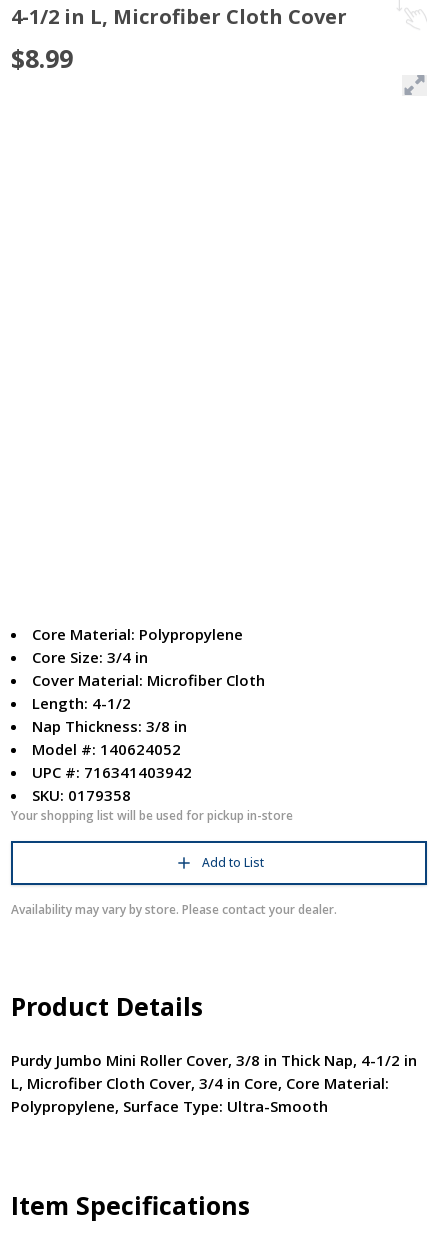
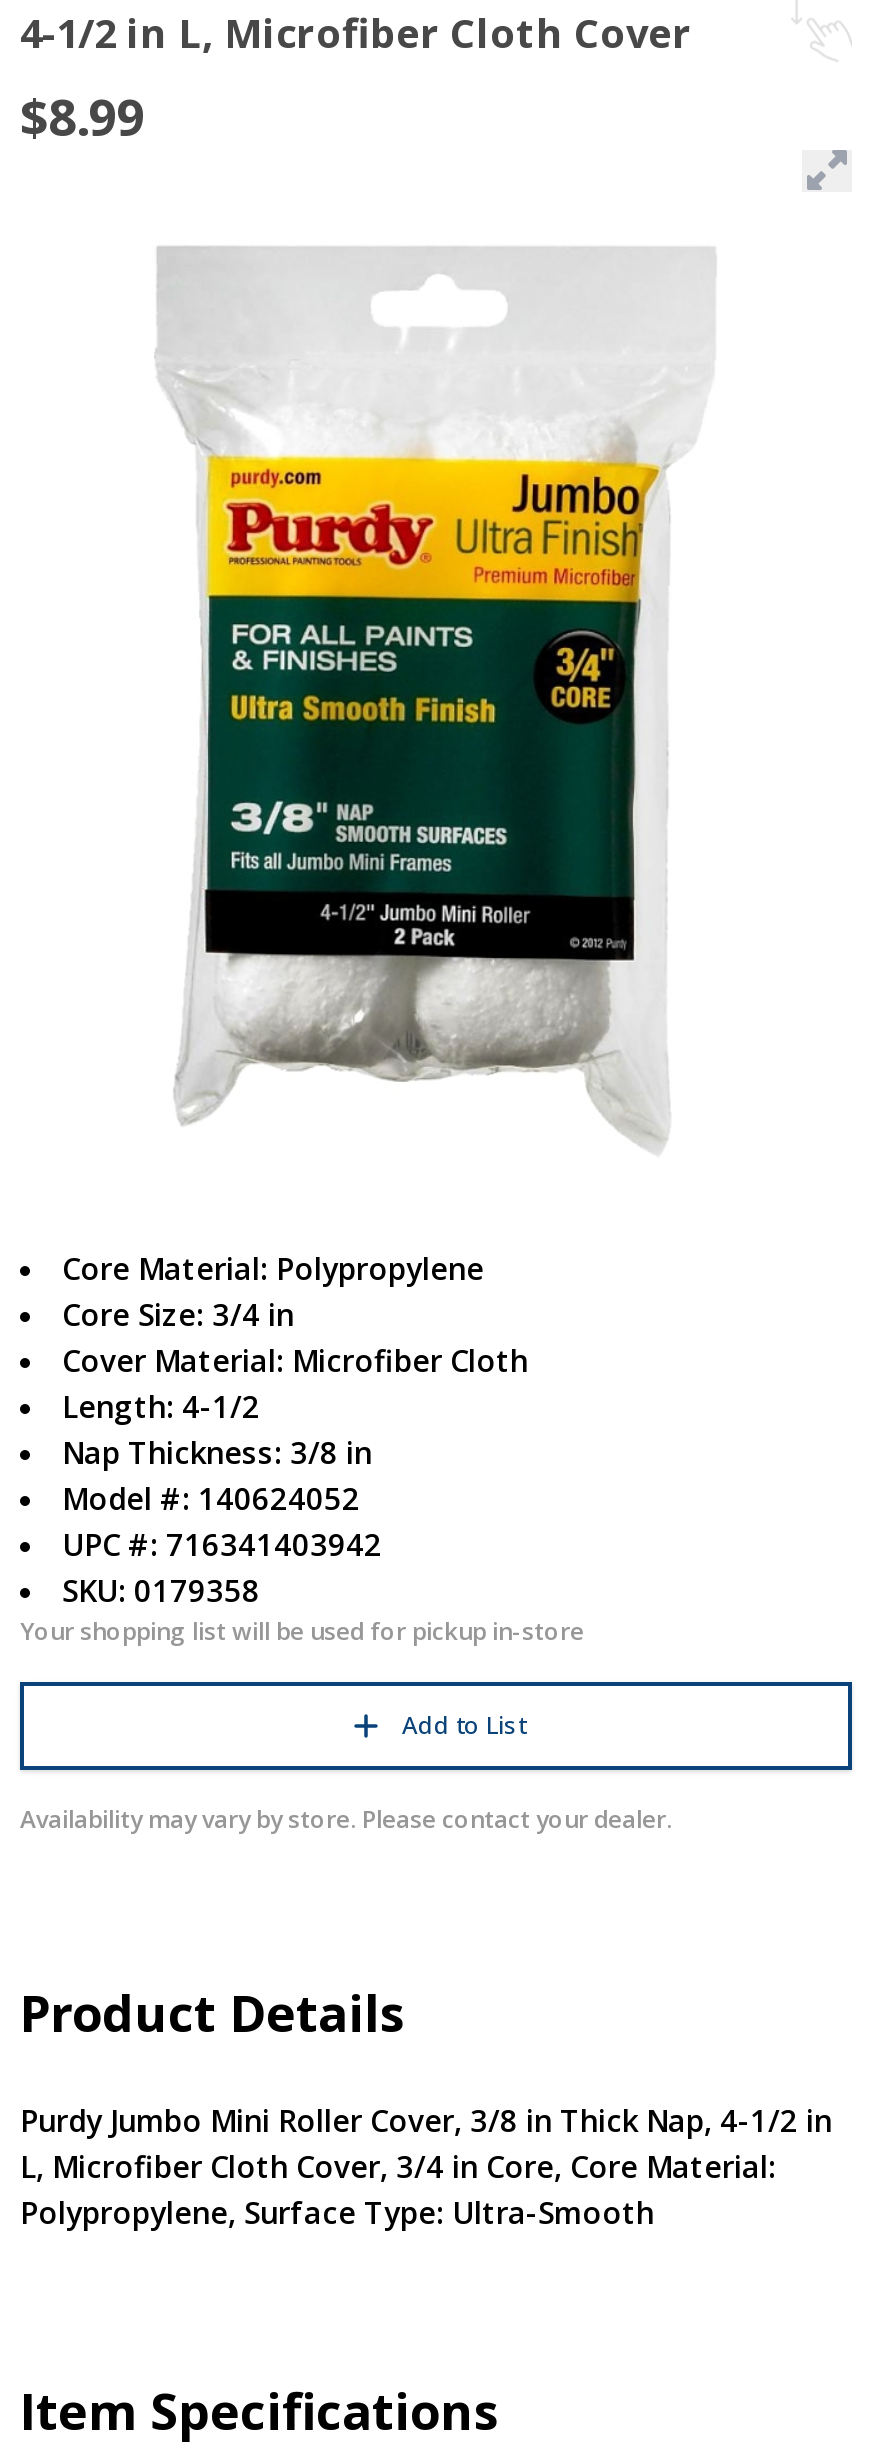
+ [image]
